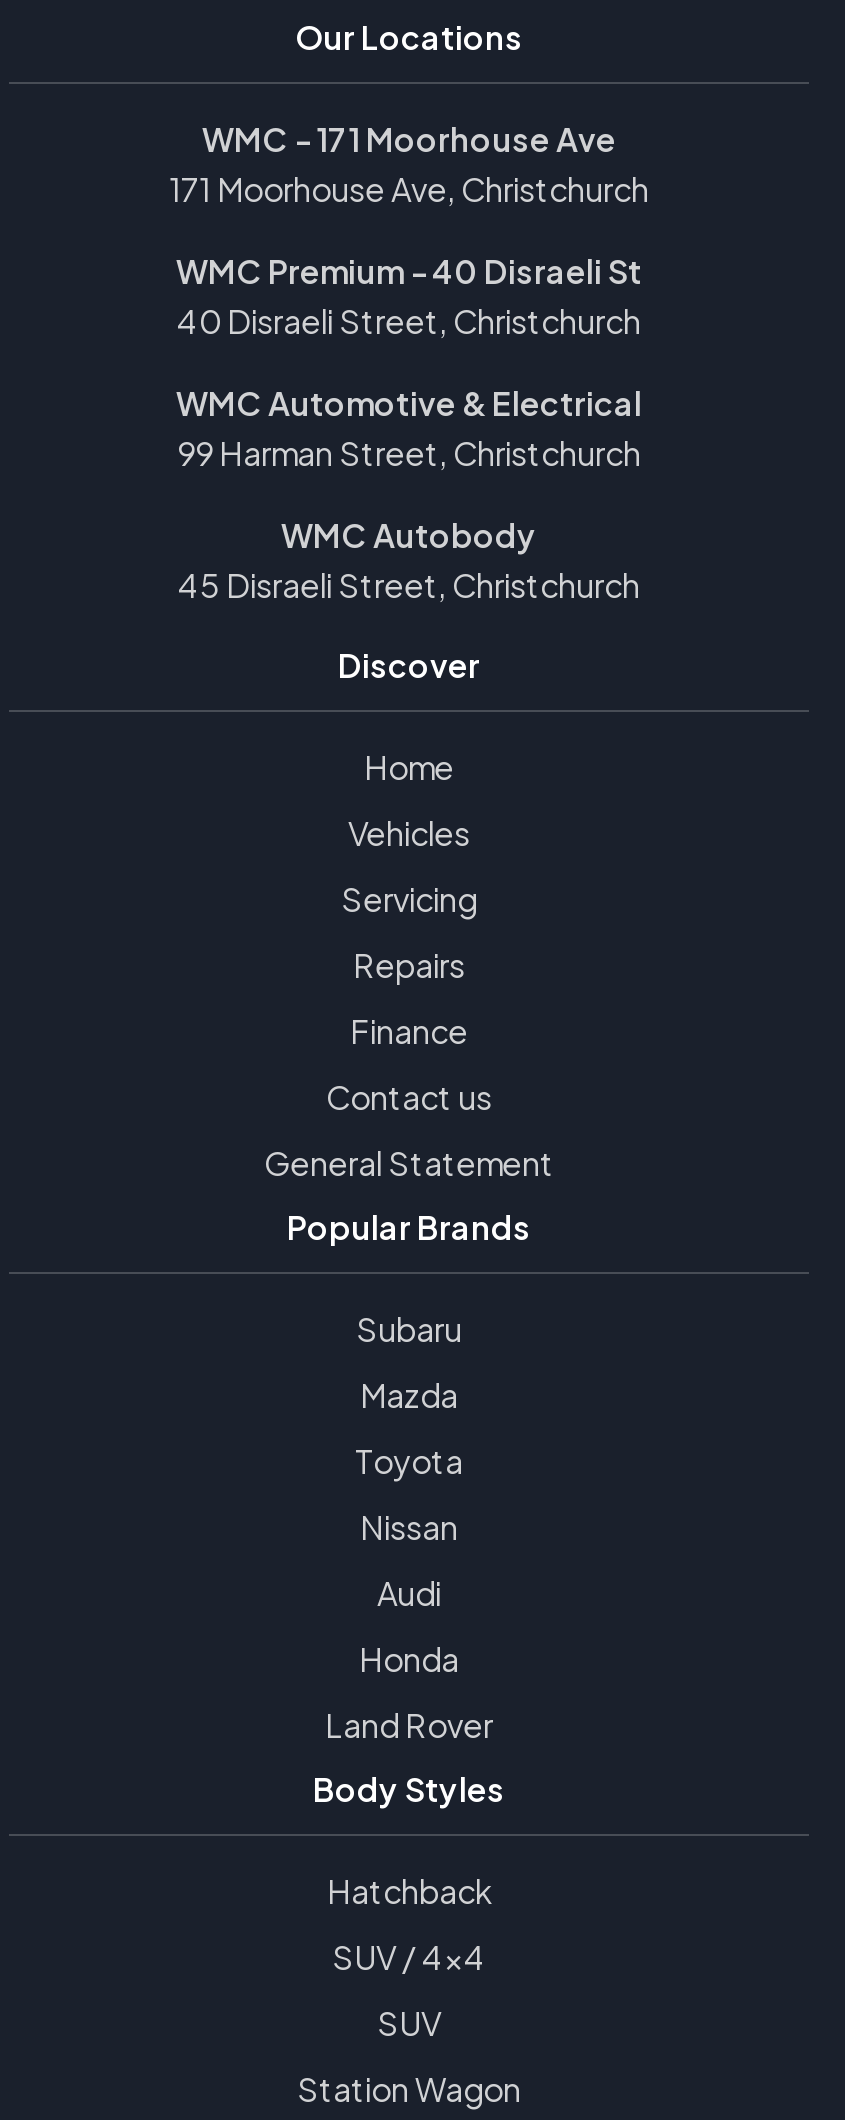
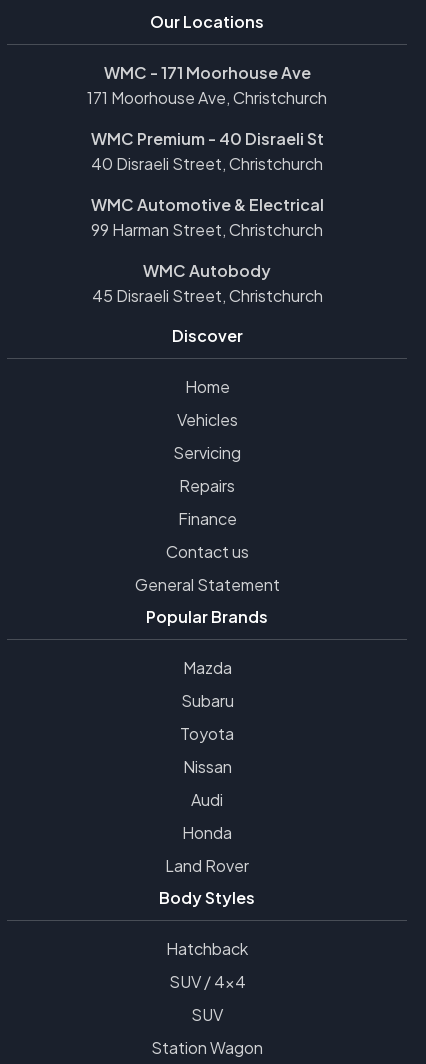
moved down: Subaru

moved up: Mazda
